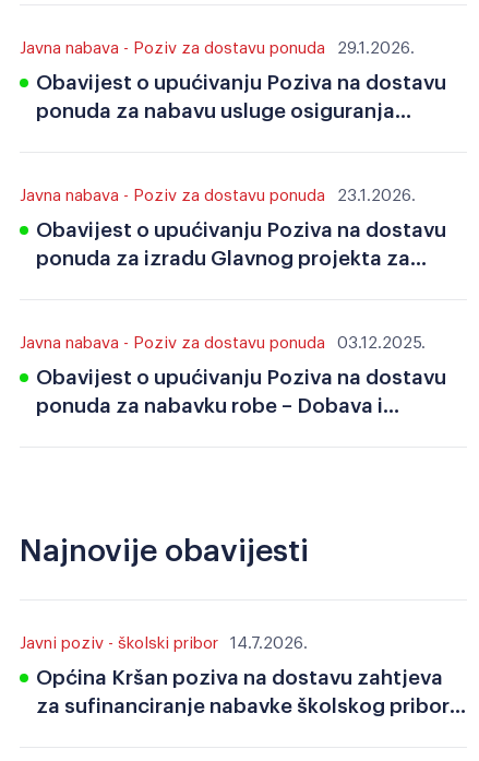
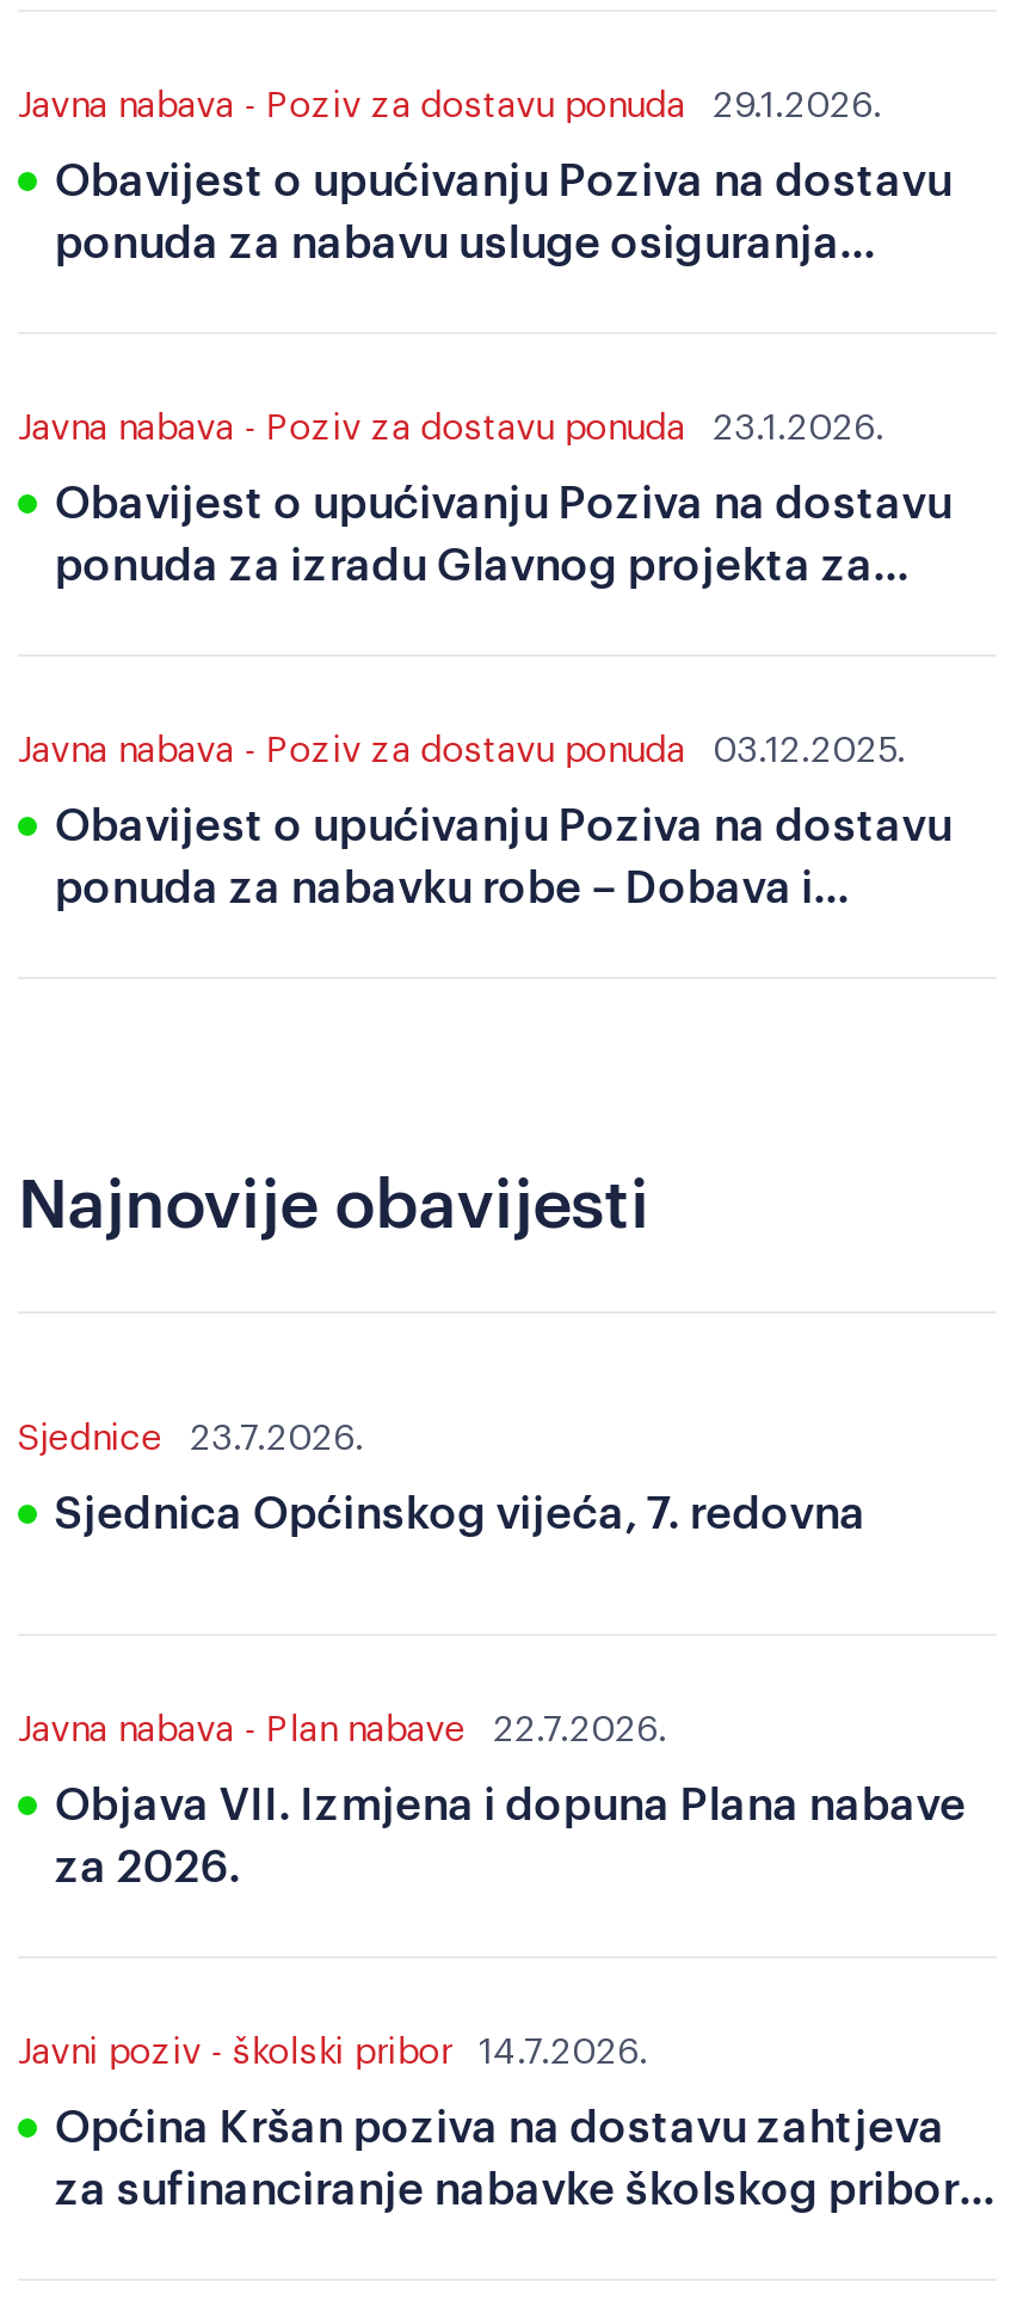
+ Sjednice 23.7.2026.
+ Sjednica Općinskog vijeća, 7. redovna

+ Javna nabava - Plan nabave 22.7.2026.
+ Objava VII. Izmjena i dopuna Plana nabave
+ za 2026.
